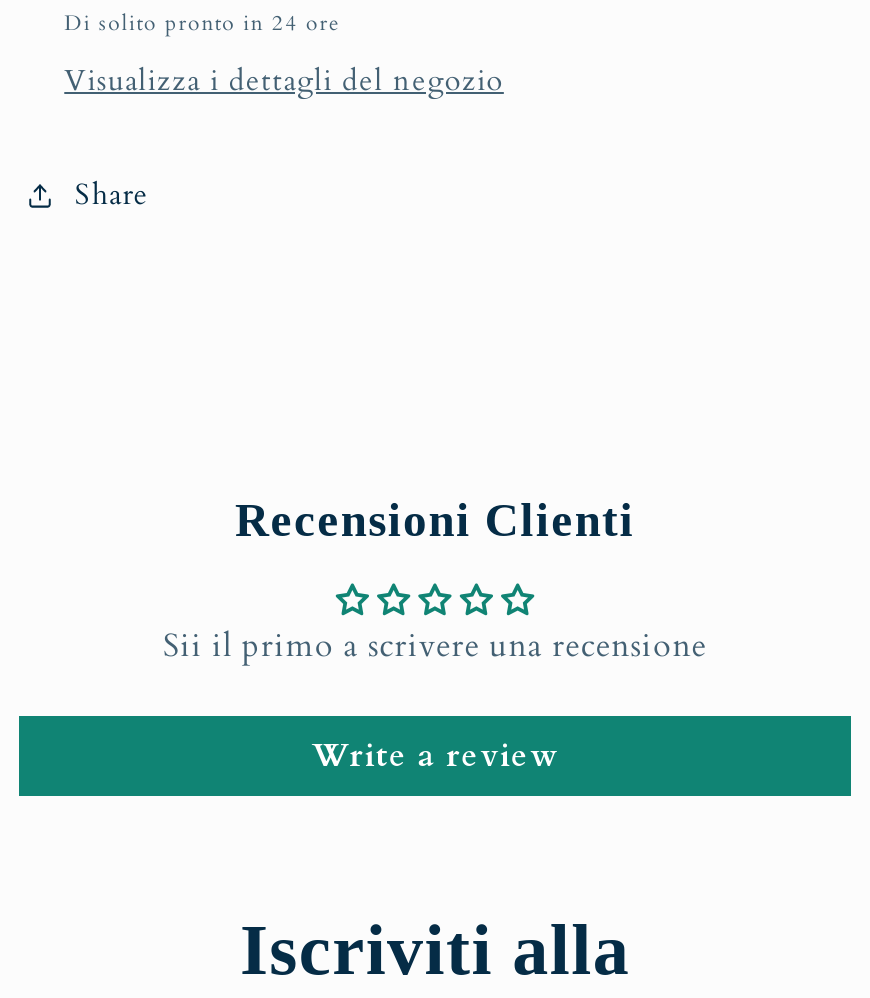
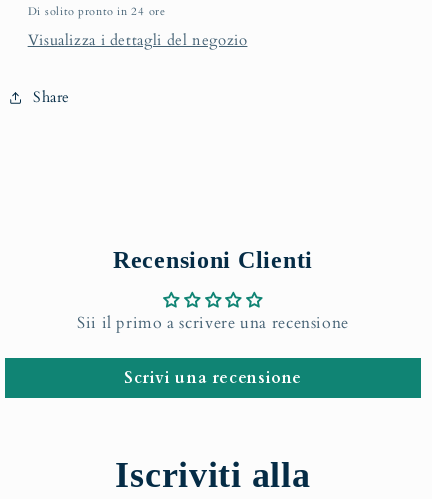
- Write a review
+ Scrivi una recensione
